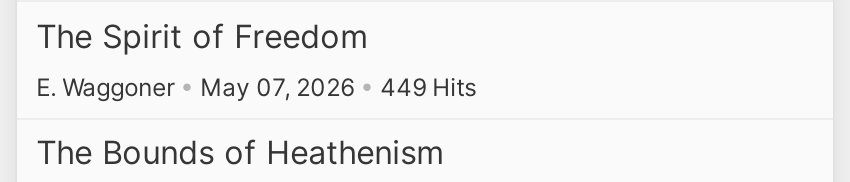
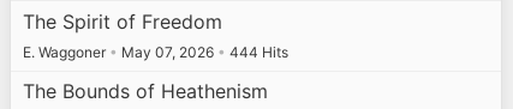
- E. Waggoner • May 07, 2026 • 449 Hits
+ E. Waggoner • May 07, 2026 • 444 Hits
